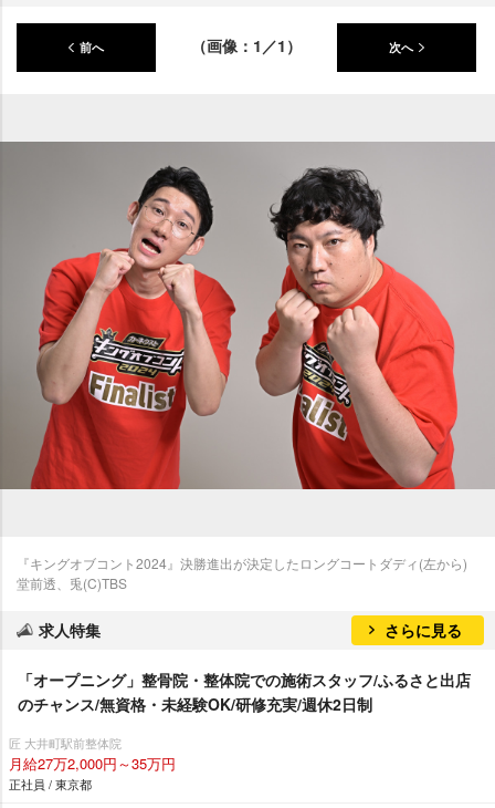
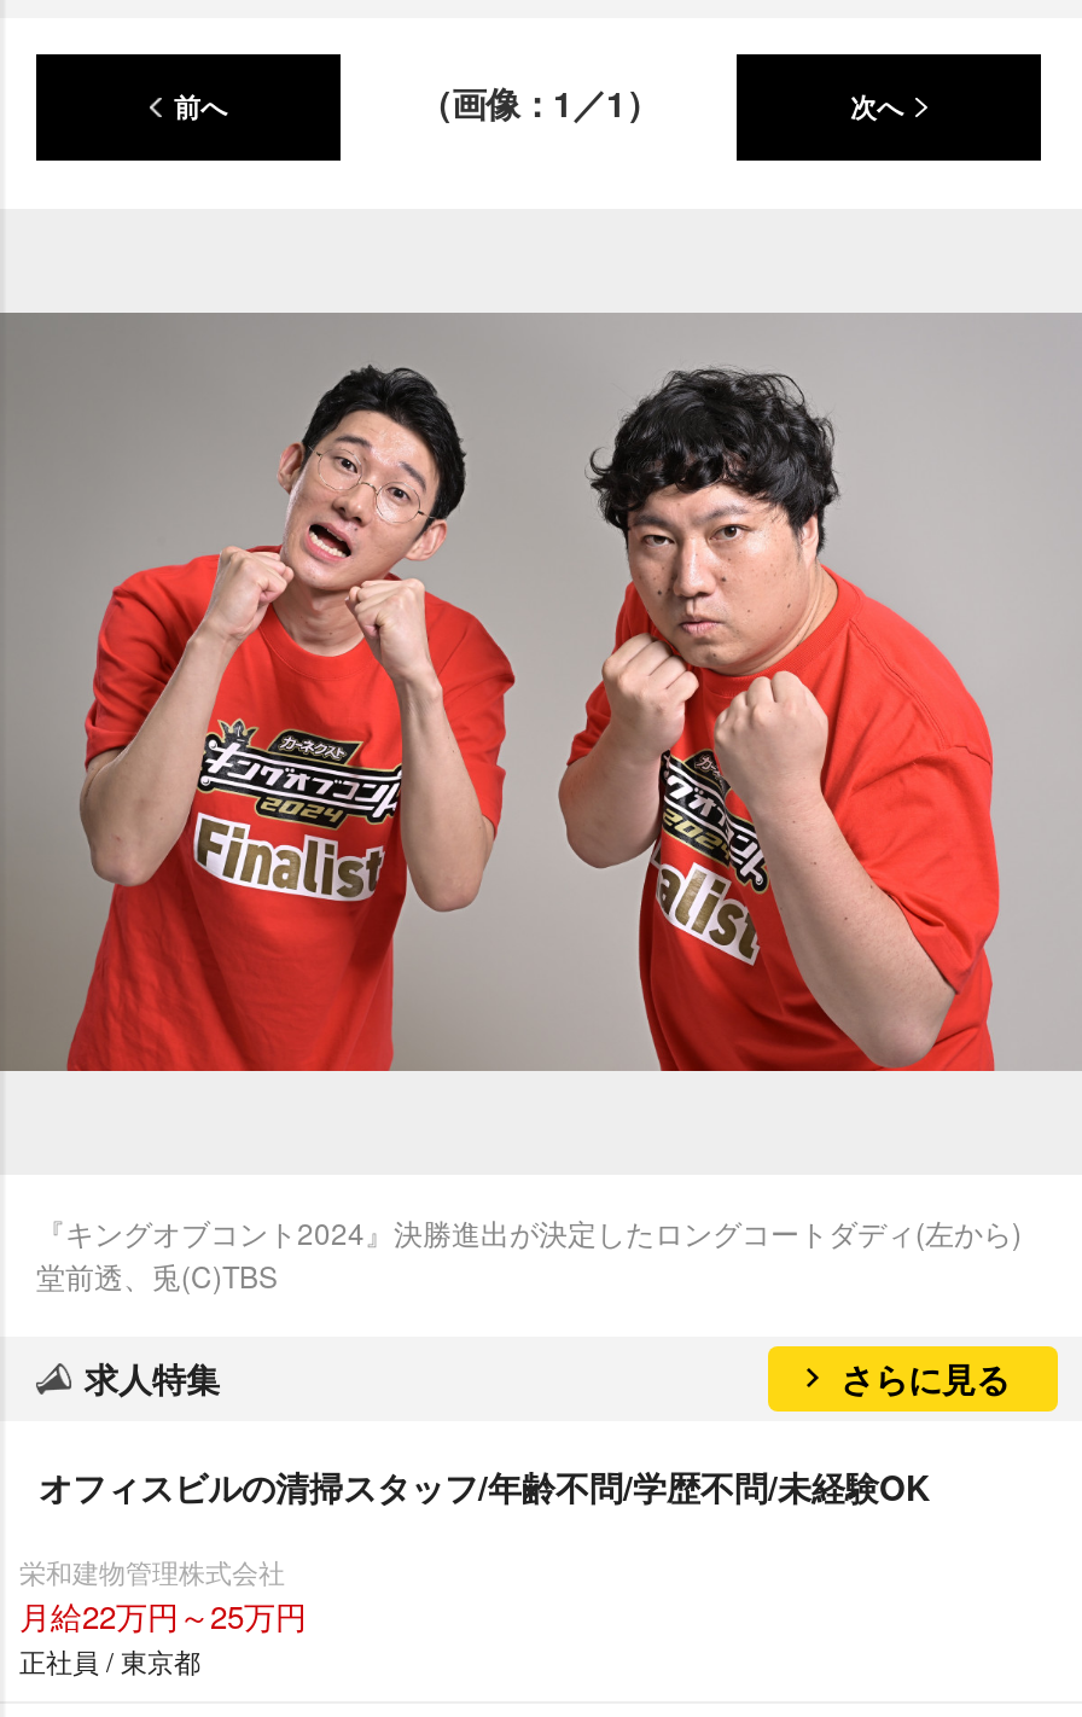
- 「オープニング」整骨院・整体院での施術スタッフ/ふるさと出店
- のチャンス/無資格・未経験OK/研修充実/週休2日制
+ オフィスビルの清掃スタッフ/年齢不問/学歴不問/未経験OK

- 匠 大井町駅前整体院
- 月給27万2,000円～35万円
+ 栄和建物管理株式会社
+ 月給22万円～25万円
